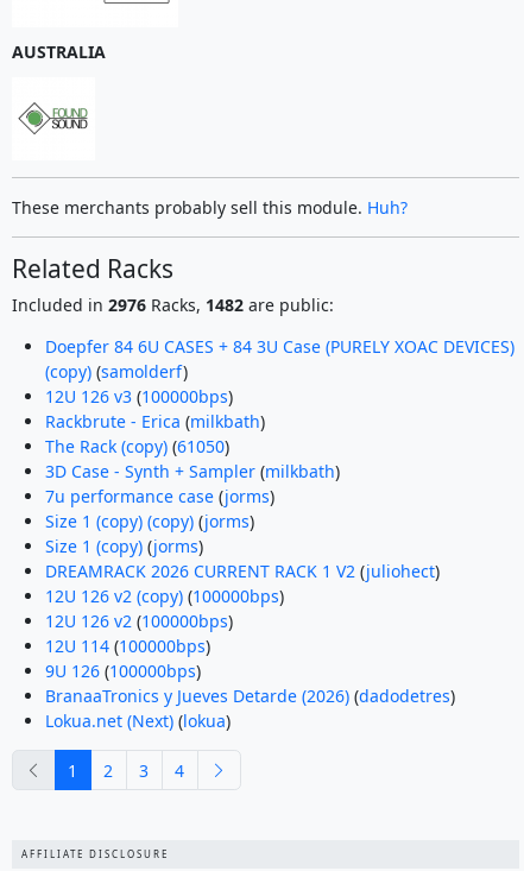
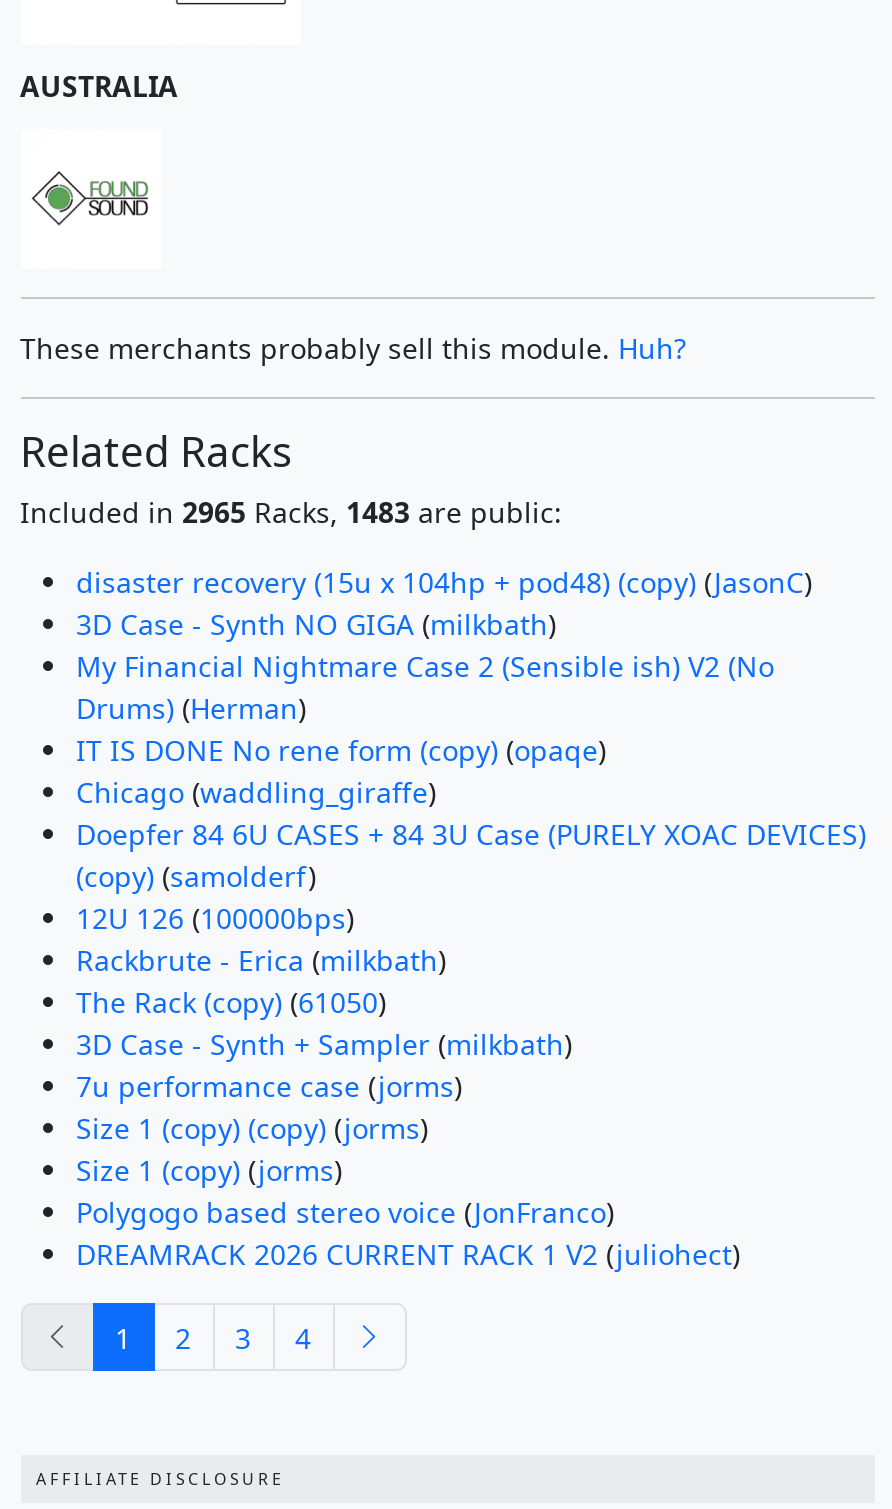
- Included in 2976 Racks, 1482 are public:
+ Included in 2965 Racks, 1483 are public:
+ disaster recovery (15u x 104hp + pod48) (copy) (JasonC)
+ 3D Case - Synth NO GIGA (milkbath)
+ My Financial Nightmare Case 2 (Sensible ish) V2 (No
+ Drums) (Herman)
+ IT IS DONE No rene form (copy) (opaqe)
+ Chicago (waddling_giraffe)

moved down: Doepfer 84 6U CASES + 84 3U Case (PURELY XOAC DEVICES) | (copy) (samolderf)

- 12U 126 v3 (100000bps)
+ 12U 126 (100000bps)

moved down: Rackbrute - Erica (milkbath) | The Rack (copy) (61050) | 3D Case - Synth + Sampler (milkbath) | 7u performance case (jorms) | Size 1 (copy) (copy) (jorms) | Size 1 (copy) (jorms)

+ Polygogo based stereo voice (JonFranco)

moved down: DREAMRACK 2026 CURRENT RACK 1 V2 (juliohect)

- 12U 126 v2 (copy) (100000bps)
- 12U 126 v2 (100000bps)
- 12U 114 (100000bps)
- 9U 126 (100000bps)
- BranaaTronics y Jueves Detarde (2026) (dadodetres)
- Lokua.net (Next) (lokua)
